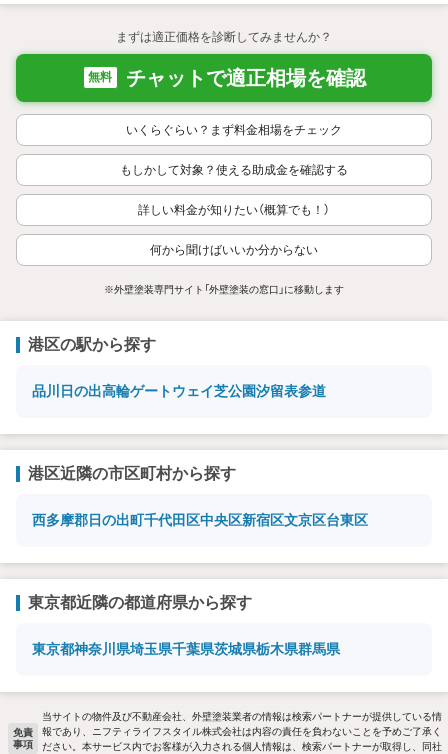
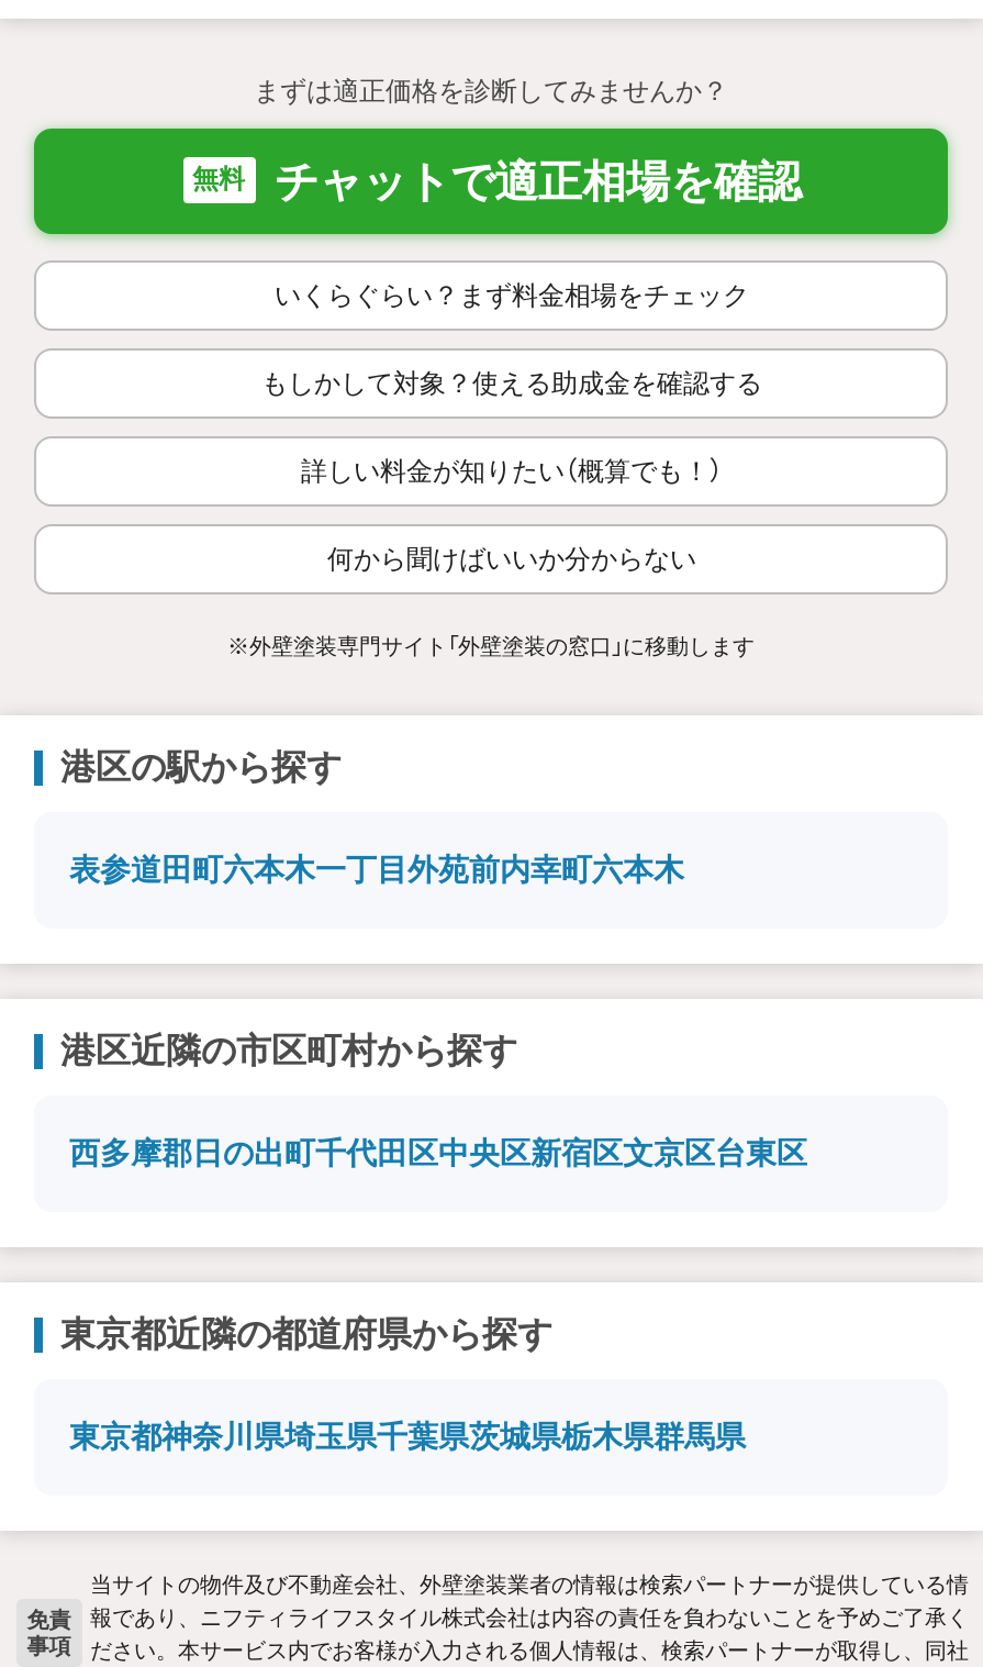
- 品川日の出高輪ゲートウェイ芝公園汐留表参道
+ 表参道田町六本木一丁目外苑前内幸町六本木
